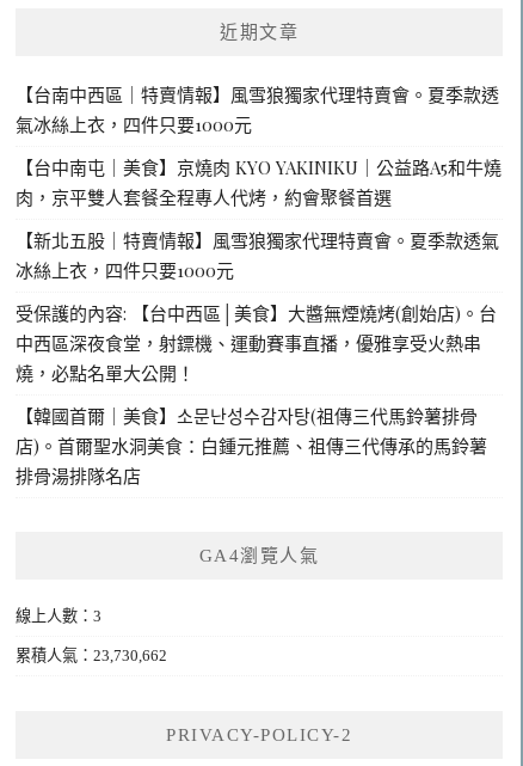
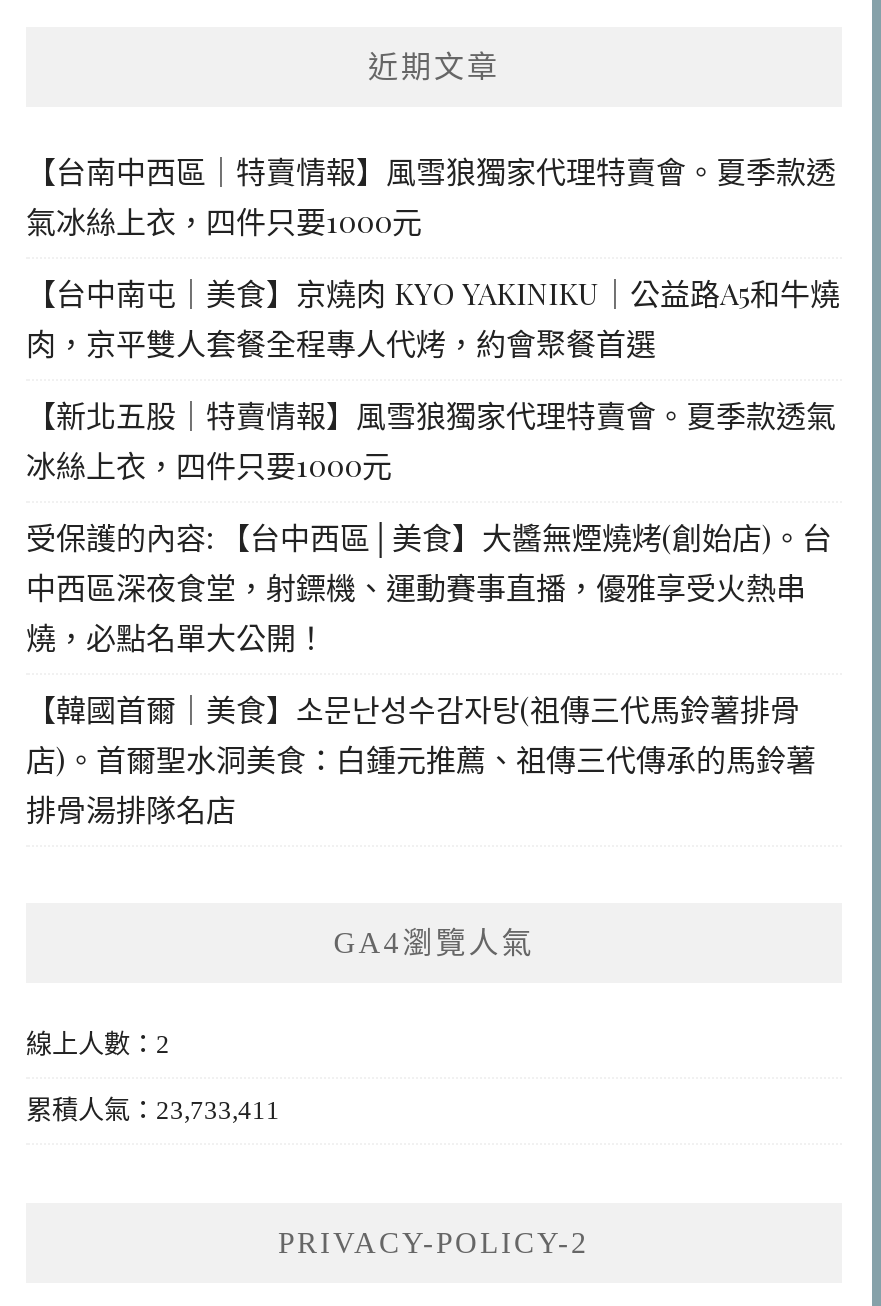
- 線上人數：3
+ 線上人數：2

- 累積人氣：23,730,662
+ 累積人氣：23,733,411
